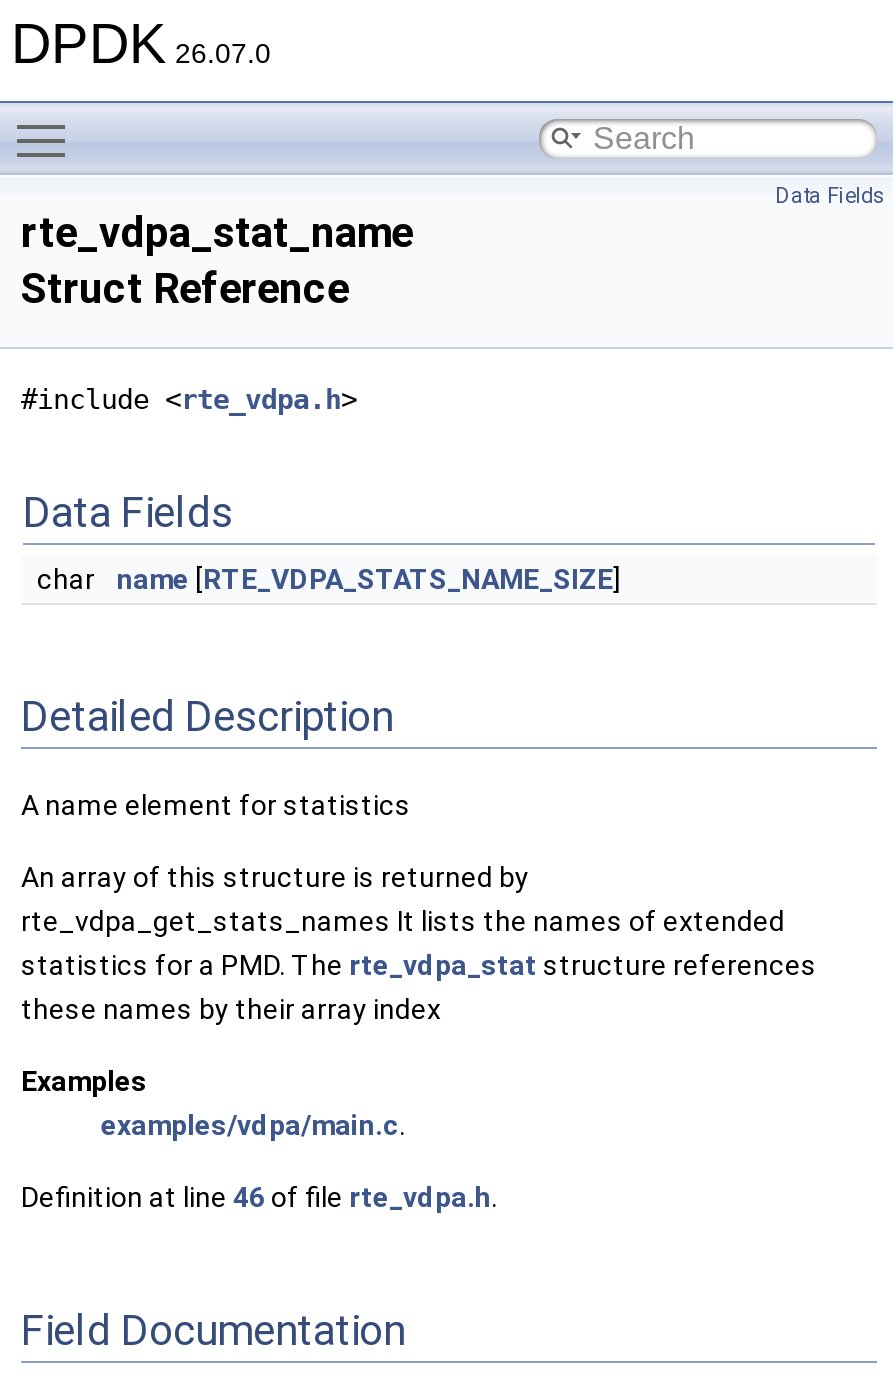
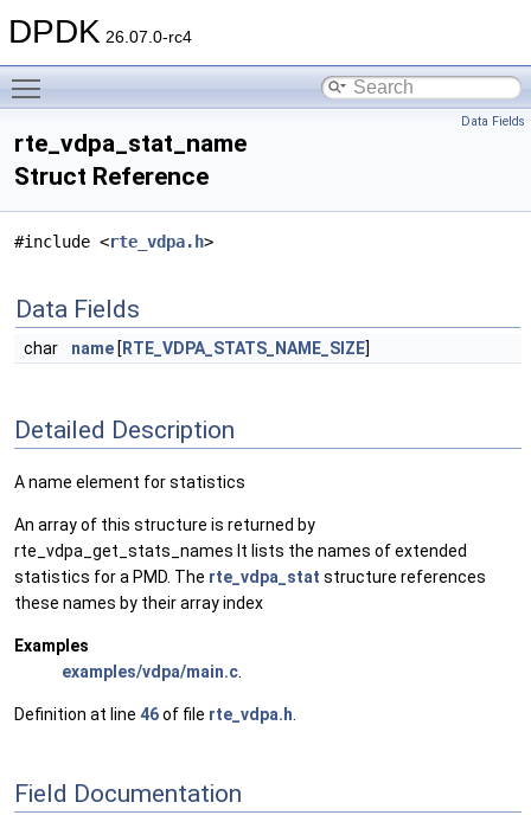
- DPDK 26.07.0
+ DPDK 26.07.0-rc4
